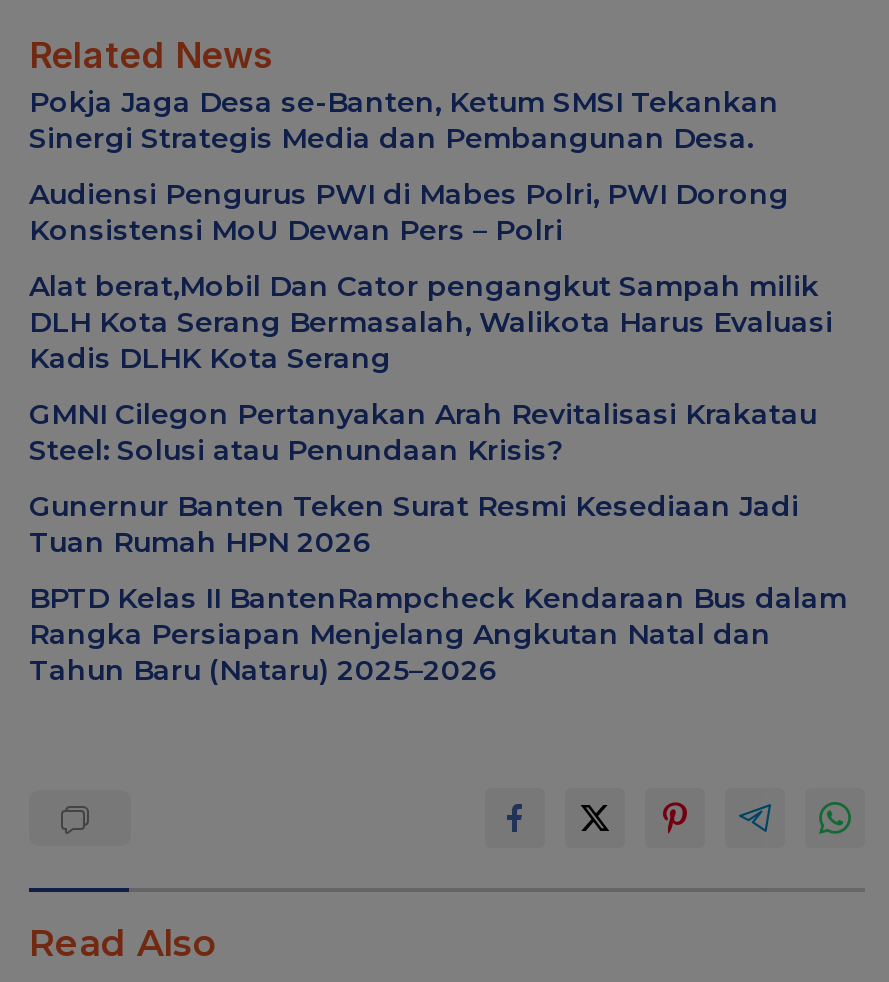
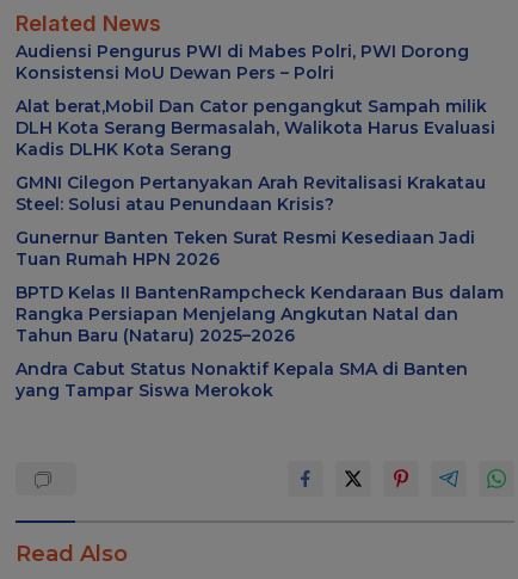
- Pokja Jaga Desa se-Banten, Ketum SMSI Tekankan
- Sinergi Strategis Media dan Pembangunan Desa.

moved up: Audiensi Pengurus PWI di Mabes Polri, PWI Dorong | Konsistensi MoU Dewan Pers – Polri | Alat berat,Mobil Dan Cator pengangkut Sampah milik | ... | Rangka Persiapan Menjelang Angkutan Natal dan | Tahun Baru (Nataru) 2025–2026

+ Andra Cabut Status Nonaktif Kepala SMA di Banten
+ yang Tampar Siswa Merokok
